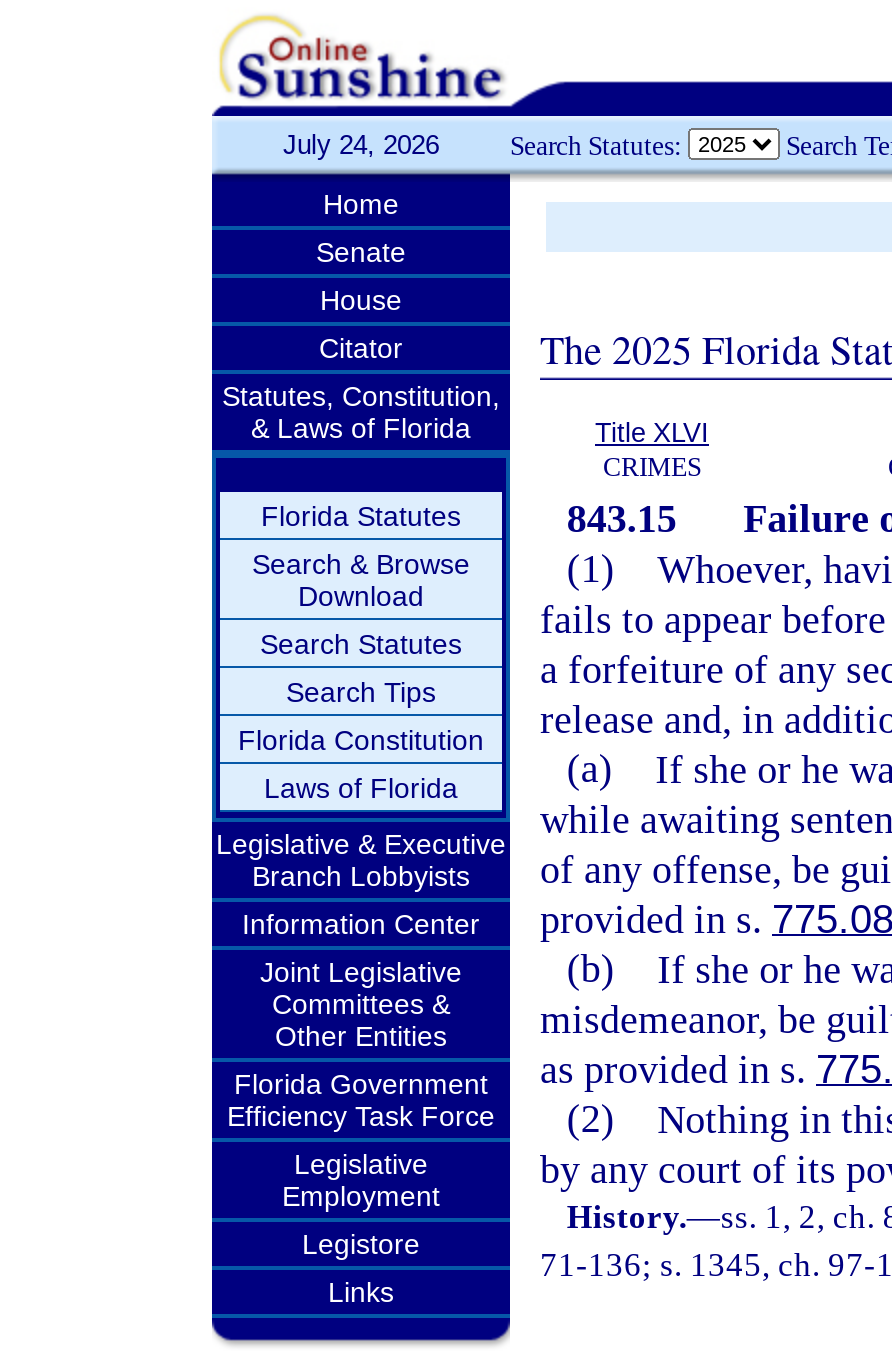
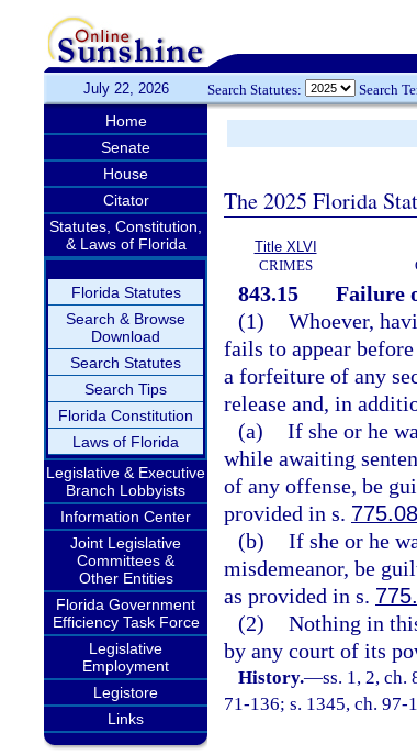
- July 24, 2026
+ July 22, 2026
